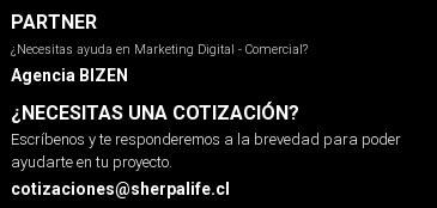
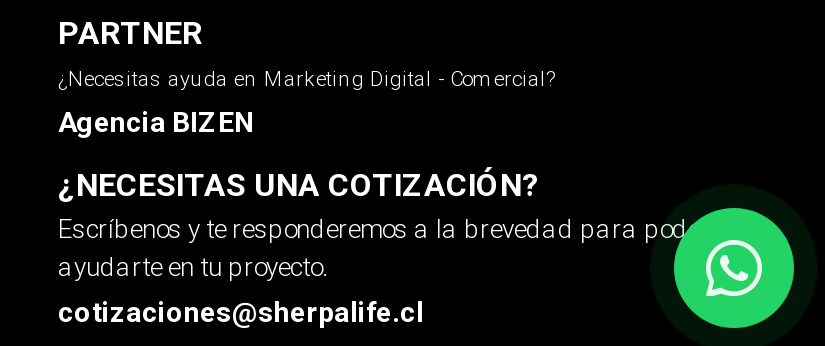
+ [image]
